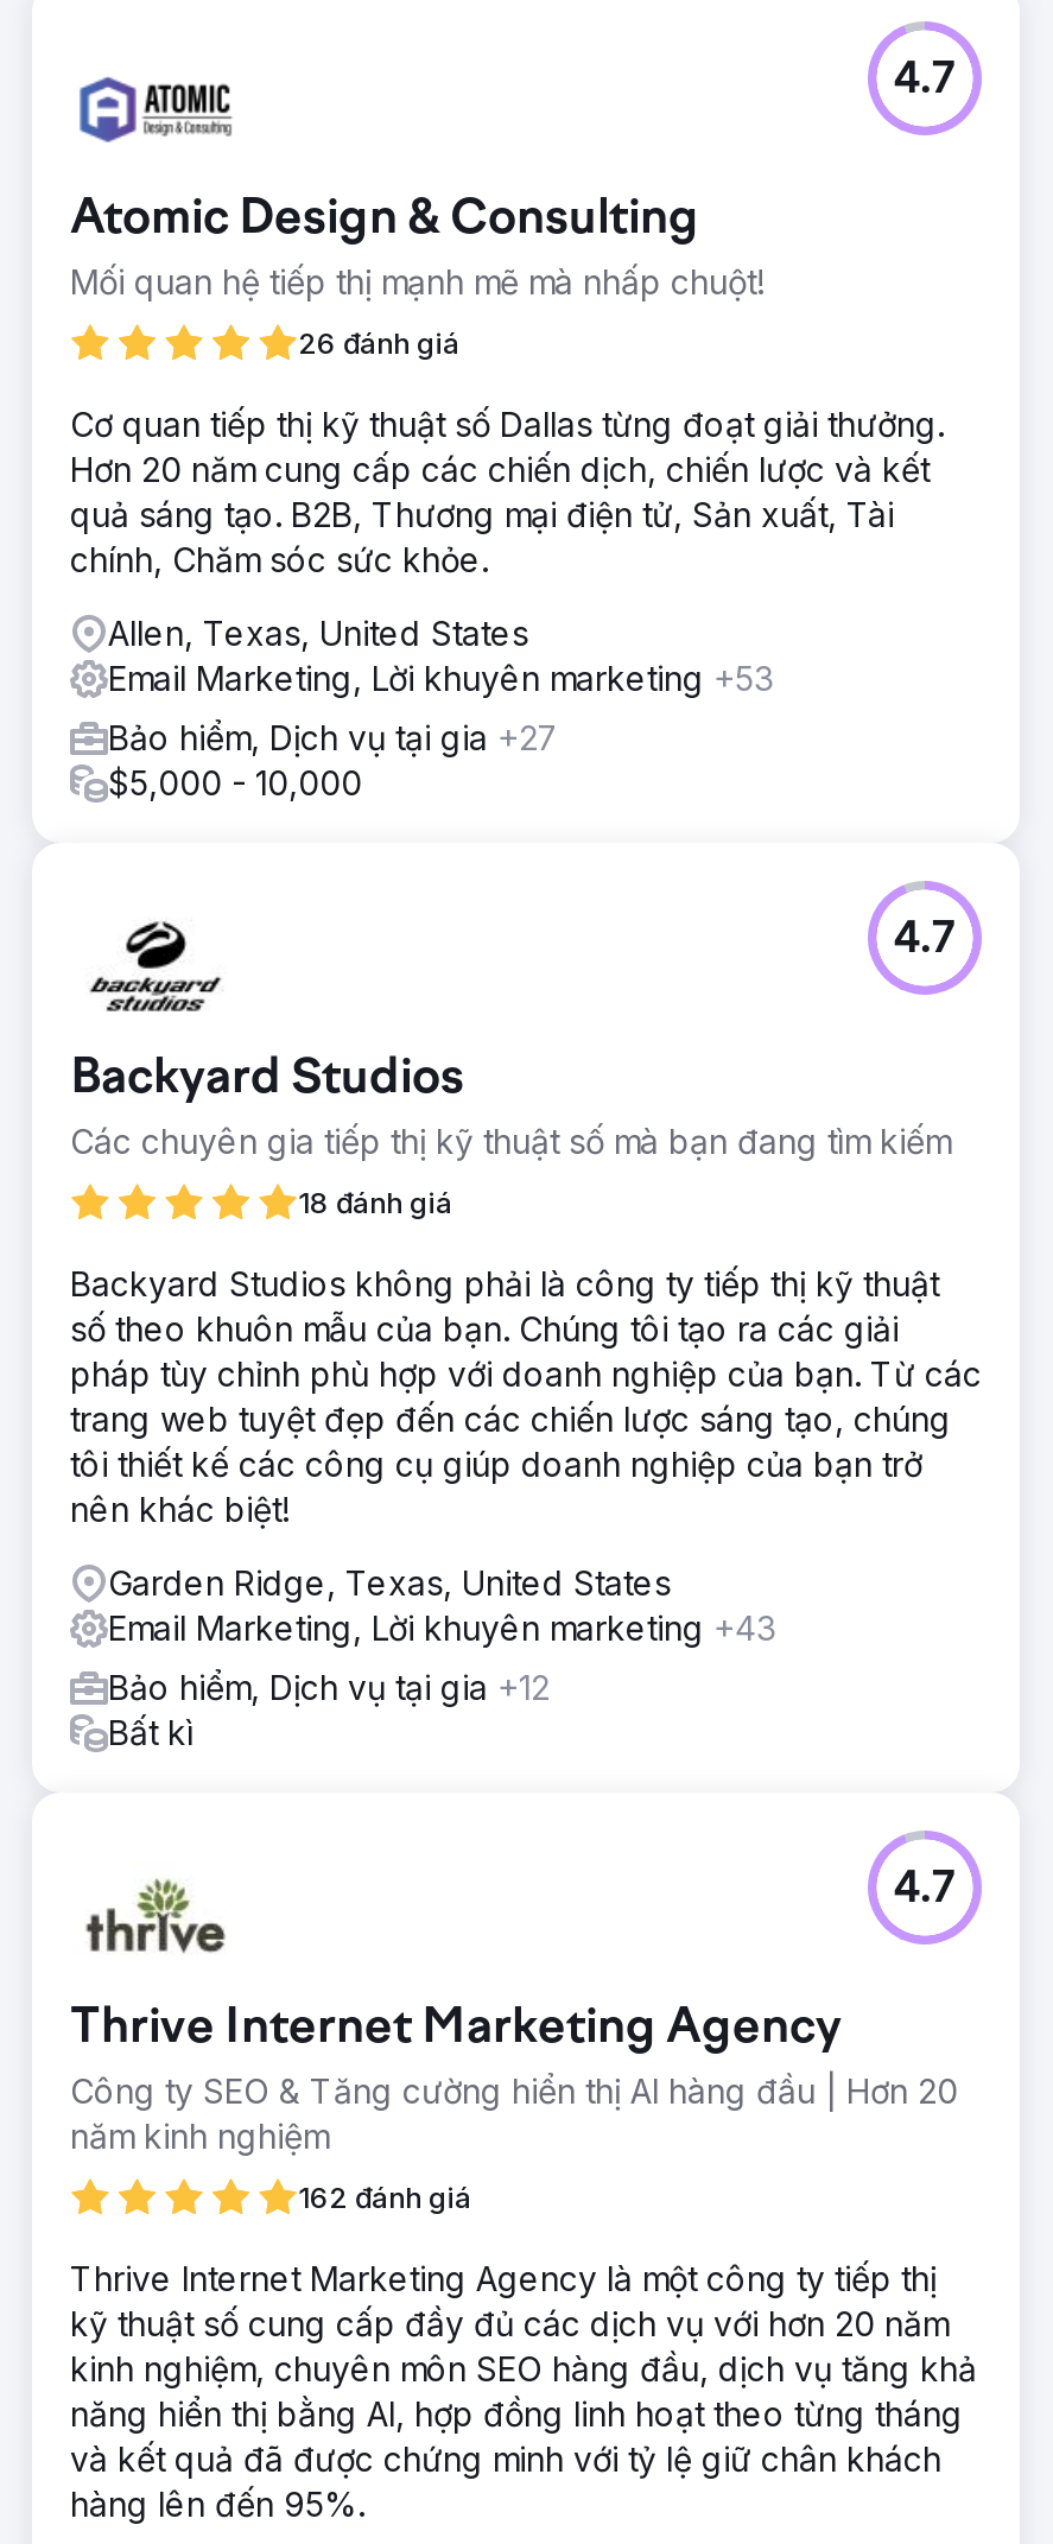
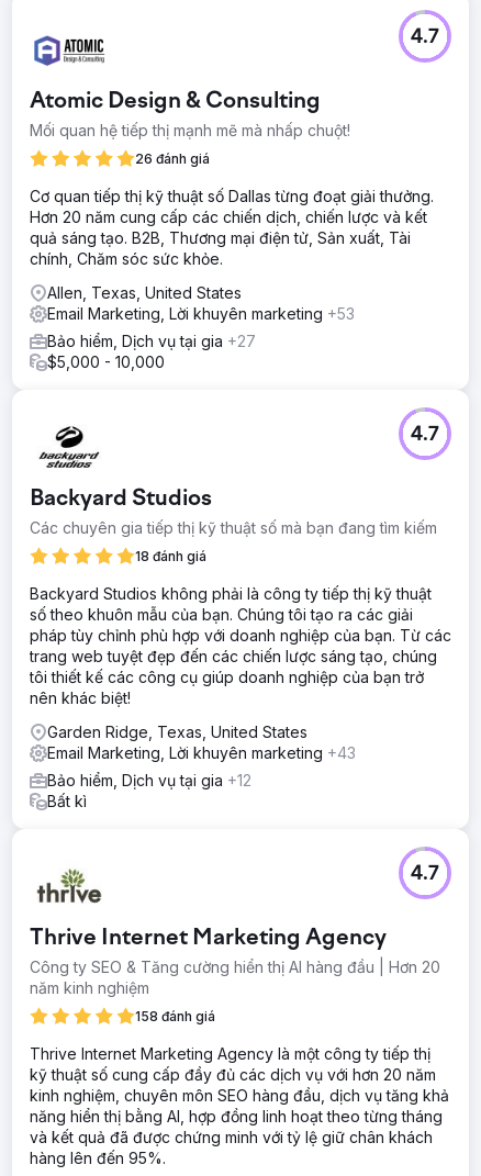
- 162 đánh giá
+ 158 đánh giá
